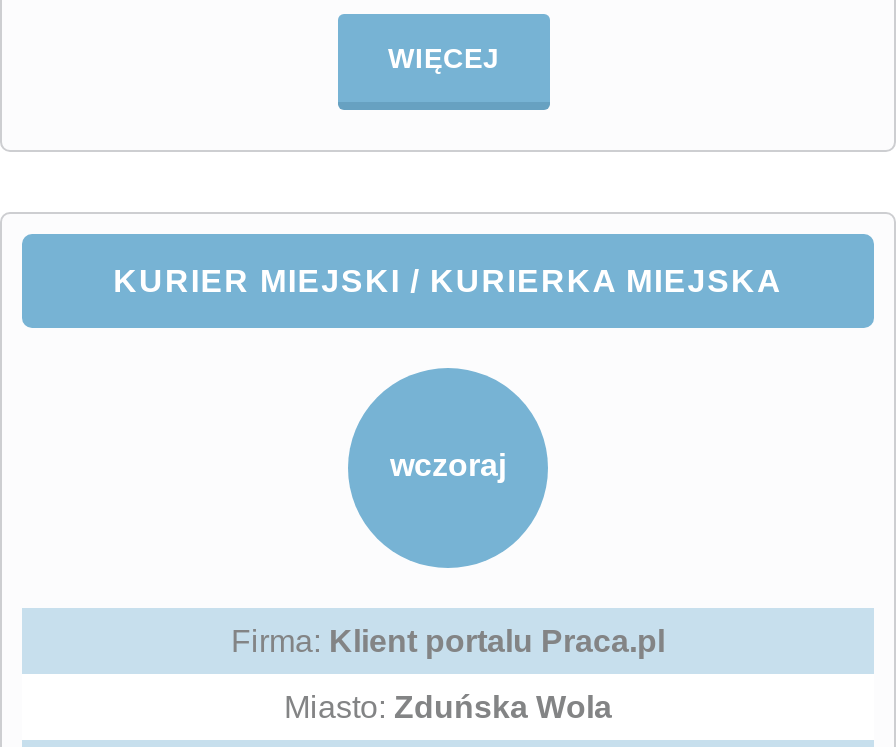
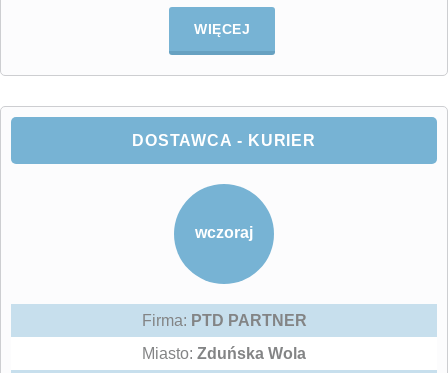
- KURIER MIEJSKI / KURIERKA MIEJSKA
+ DOSTAWCA - KURIER

- Firma: Klient portalu Praca.pl
+ Firma: PTD PARTNER
